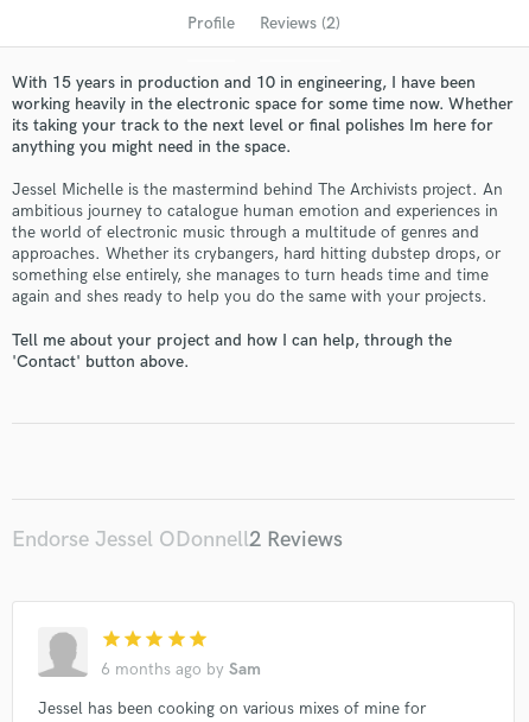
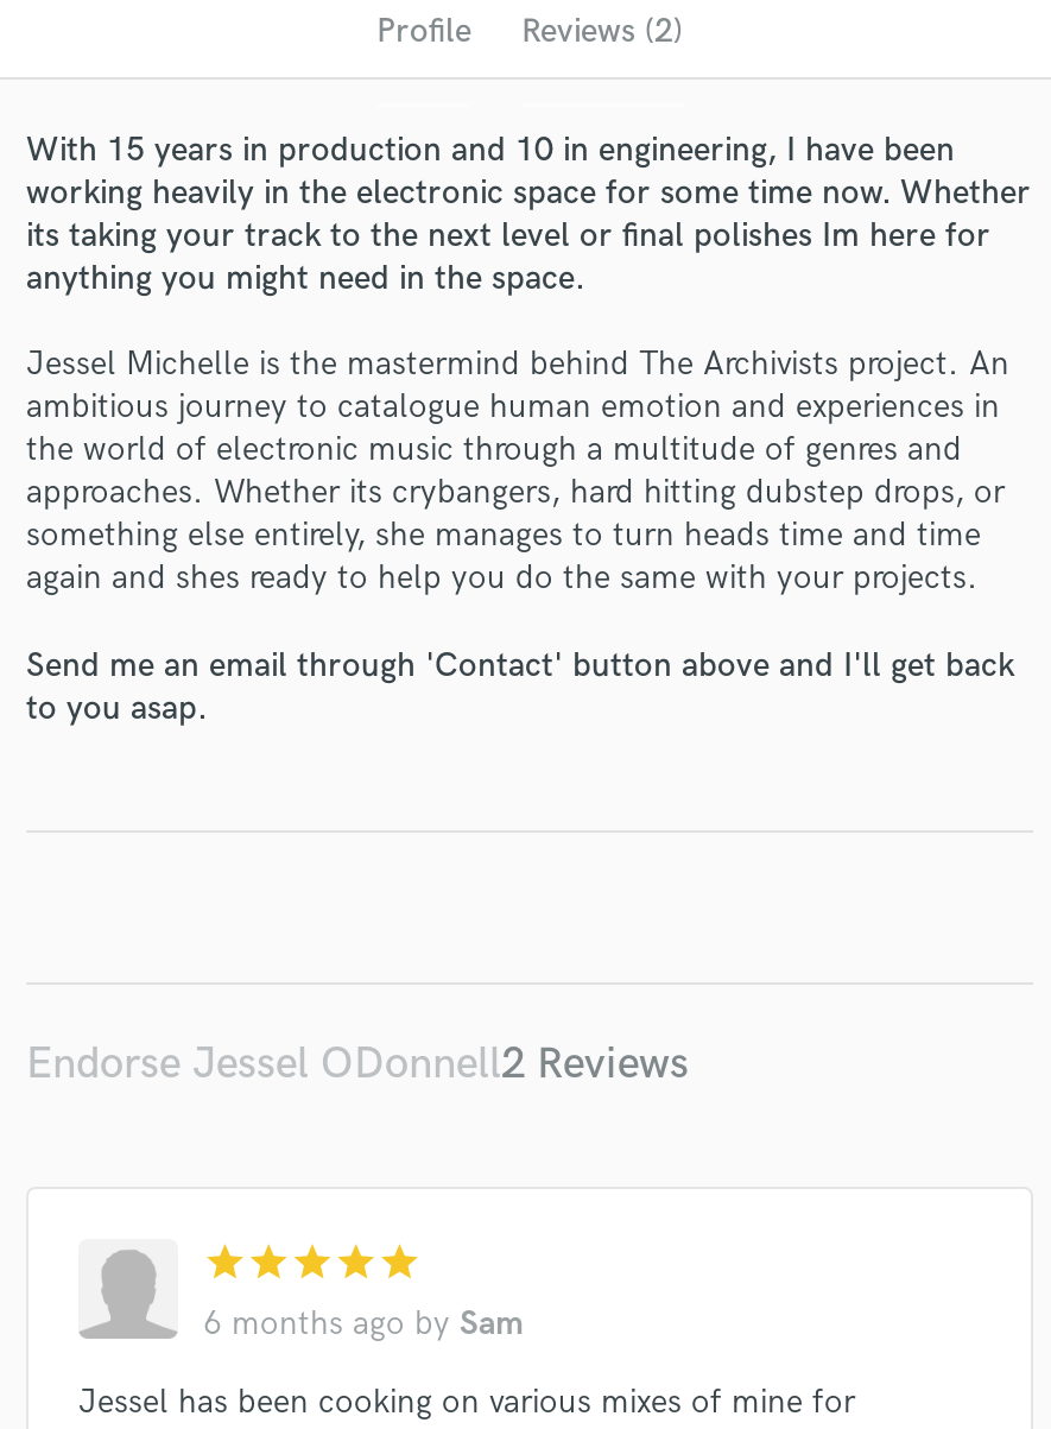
- Tell me about your project and how I can help, through the
- 'Contact' button above.
+ Send me an email through 'Contact' button above and I'll get back
+ to you asap.
